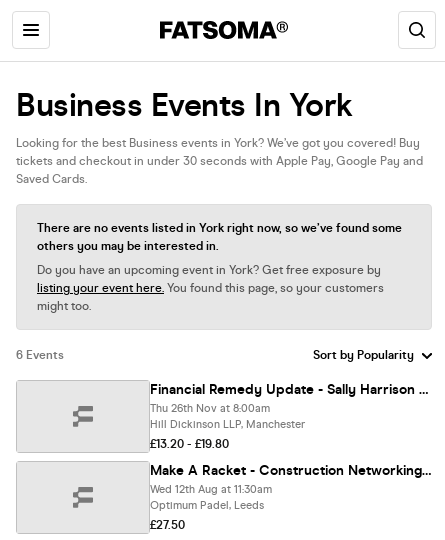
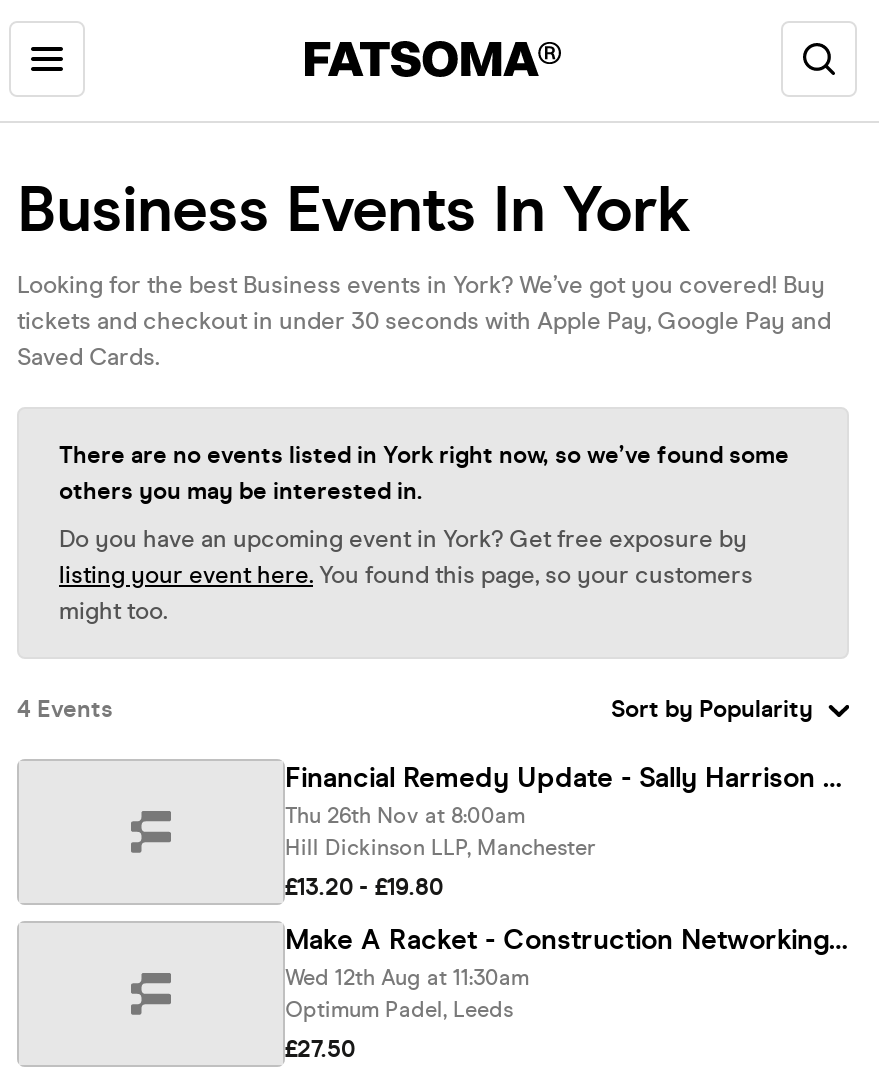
- 6 Events
+ 4 Events
